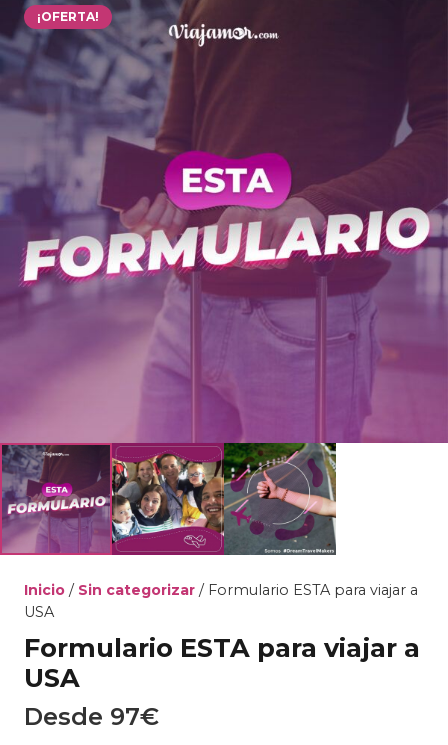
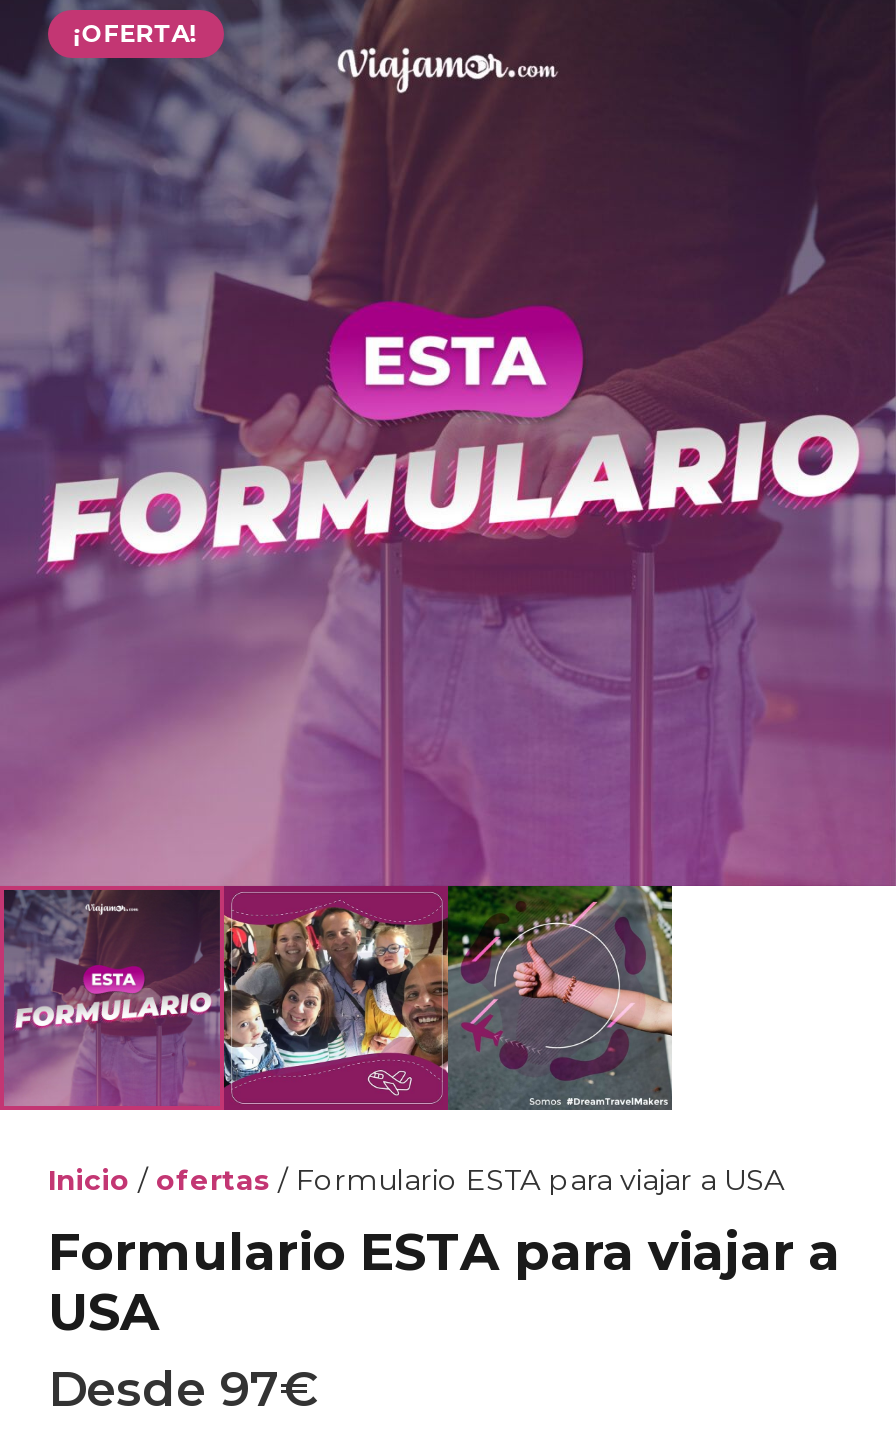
- Inicio / Sin categorizar / Formulario ESTA para viajar a
- USA
+ Inicio / ofertas / Formulario ESTA para viajar a USA
